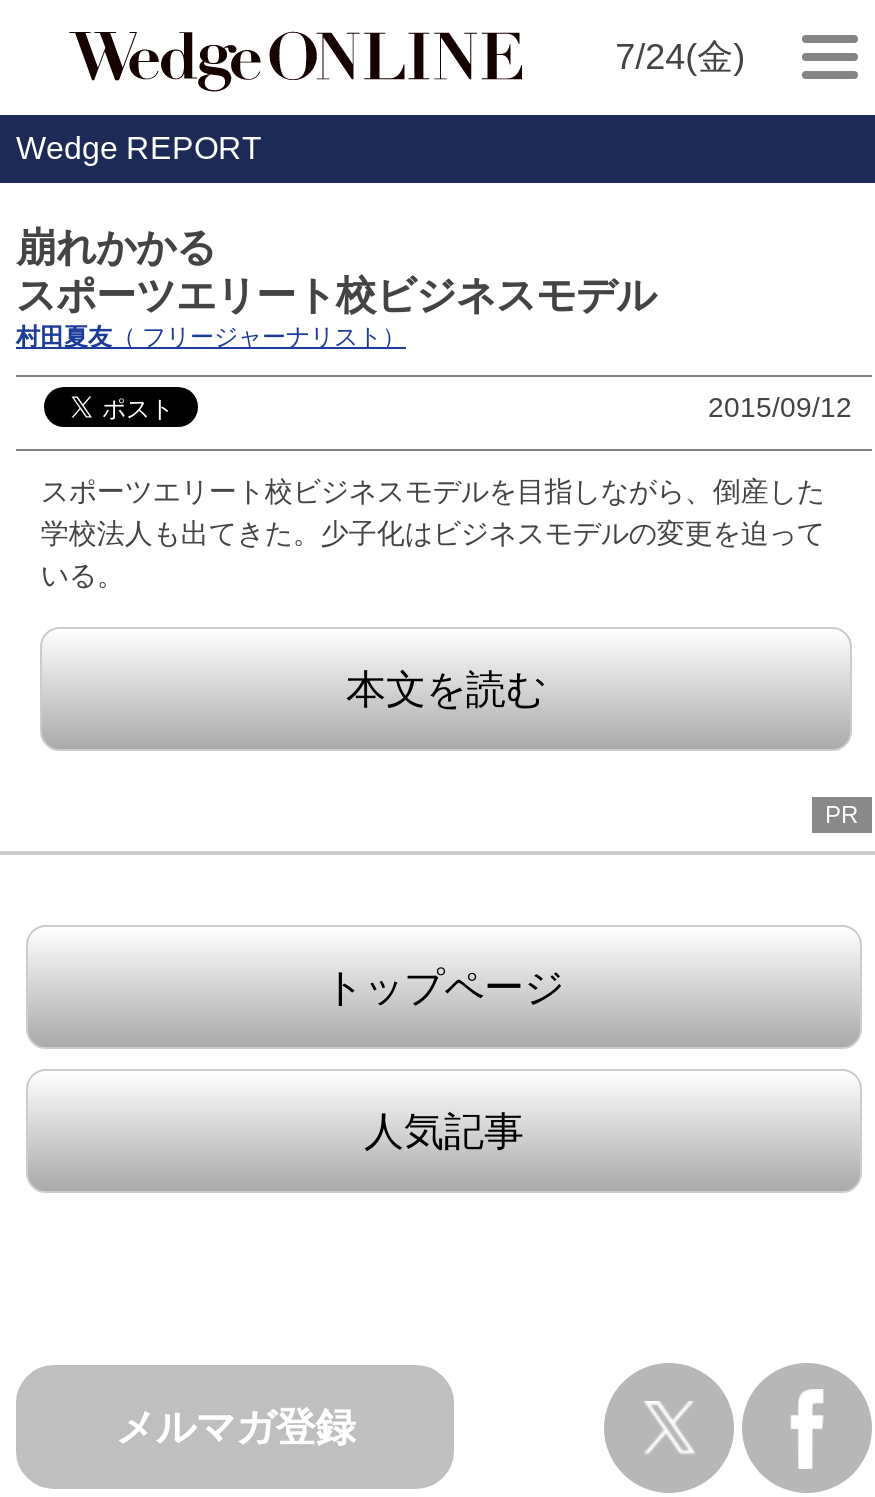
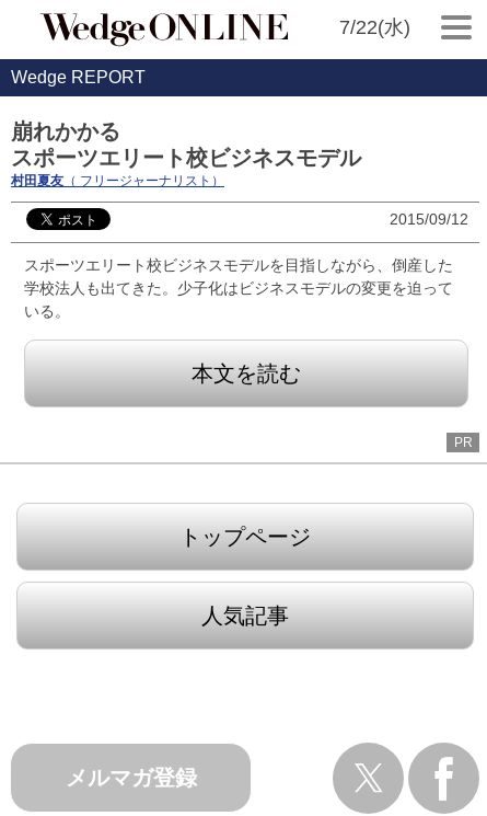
- 7/24(金)
+ 7/22(水)
